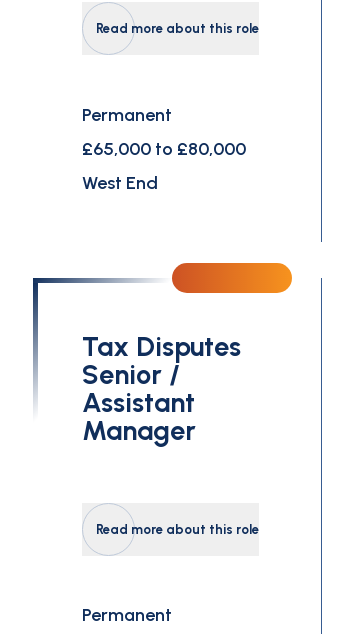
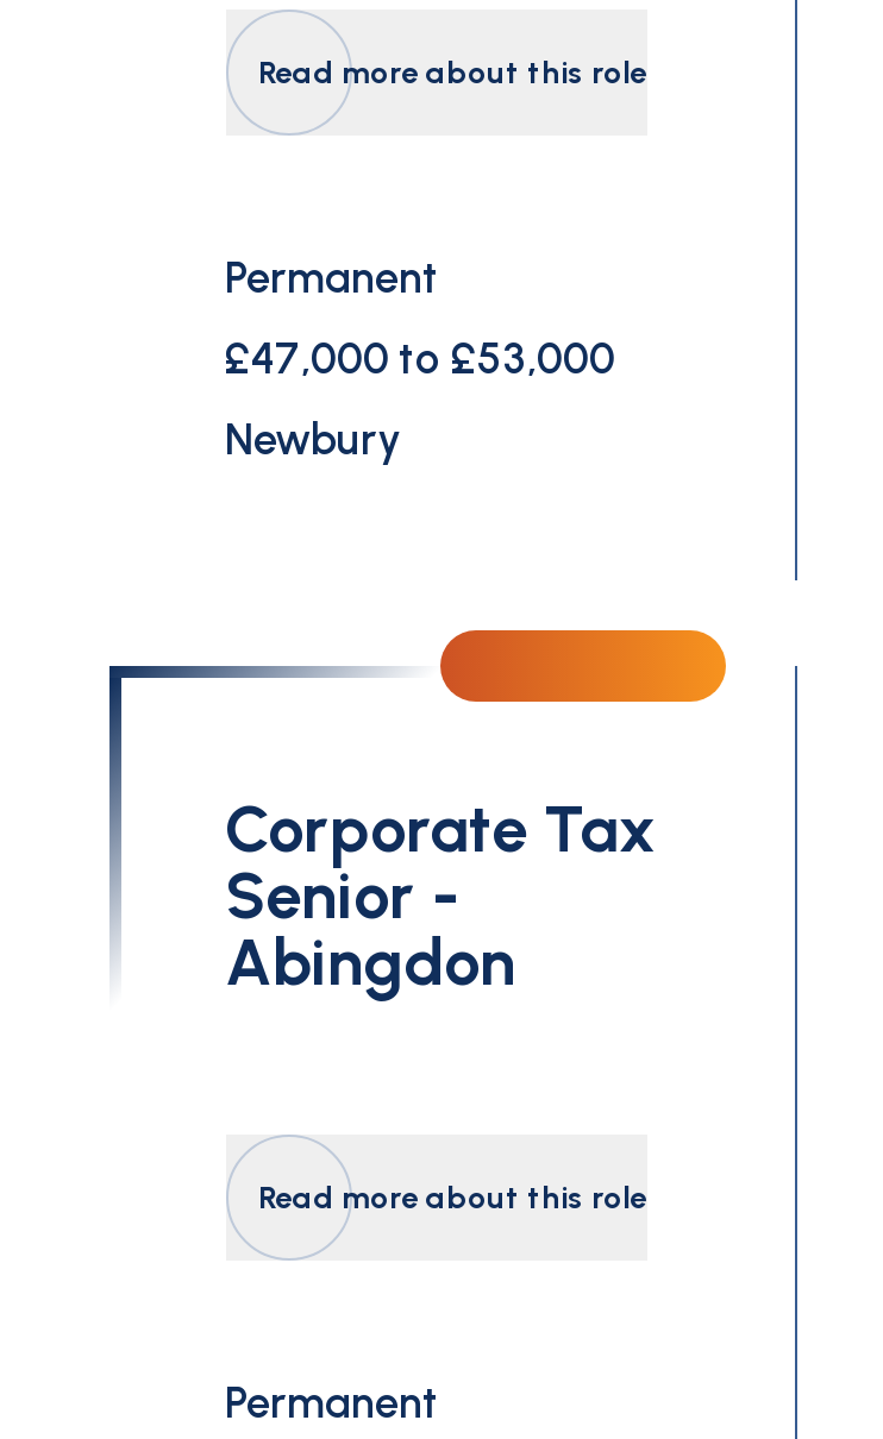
- £65,000 to £80,000
+ £47,000 to £53,000

- West End
+ Newbury

- Tax Disputes
- Senior /
- Assistant
- Manager
+ Corporate Tax
+ Senior -
+ Abingdon
